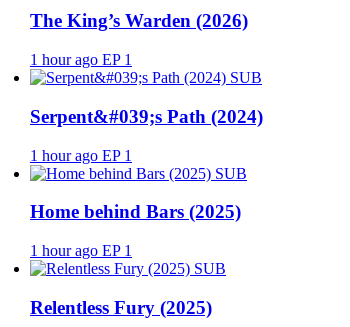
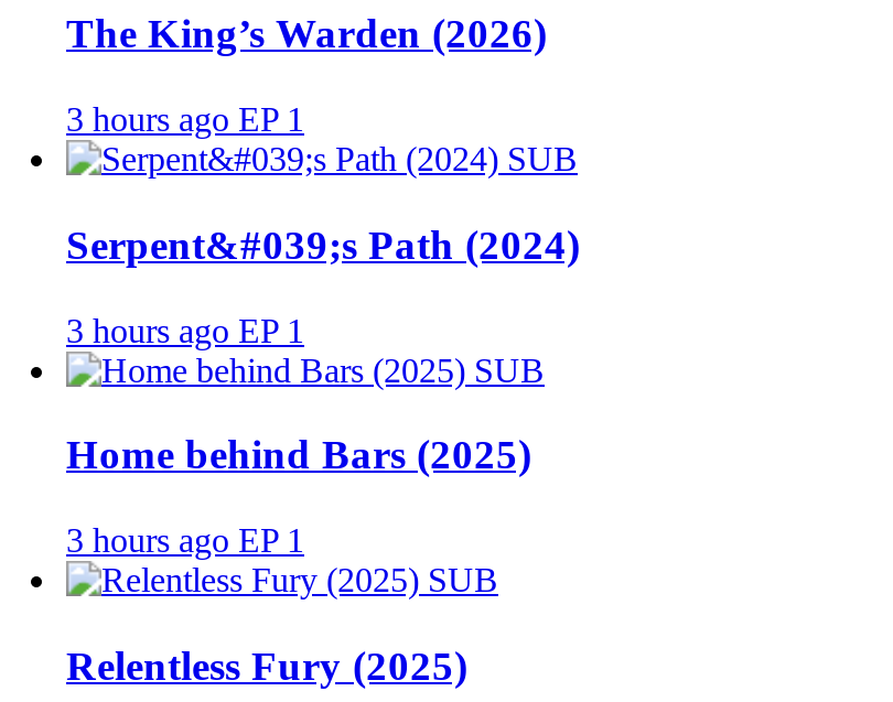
- 1 hour ago EP 1
+ 3 hours ago EP 1

- 1 hour ago EP 1
+ 3 hours ago EP 1

- 1 hour ago EP 1
+ 3 hours ago EP 1
